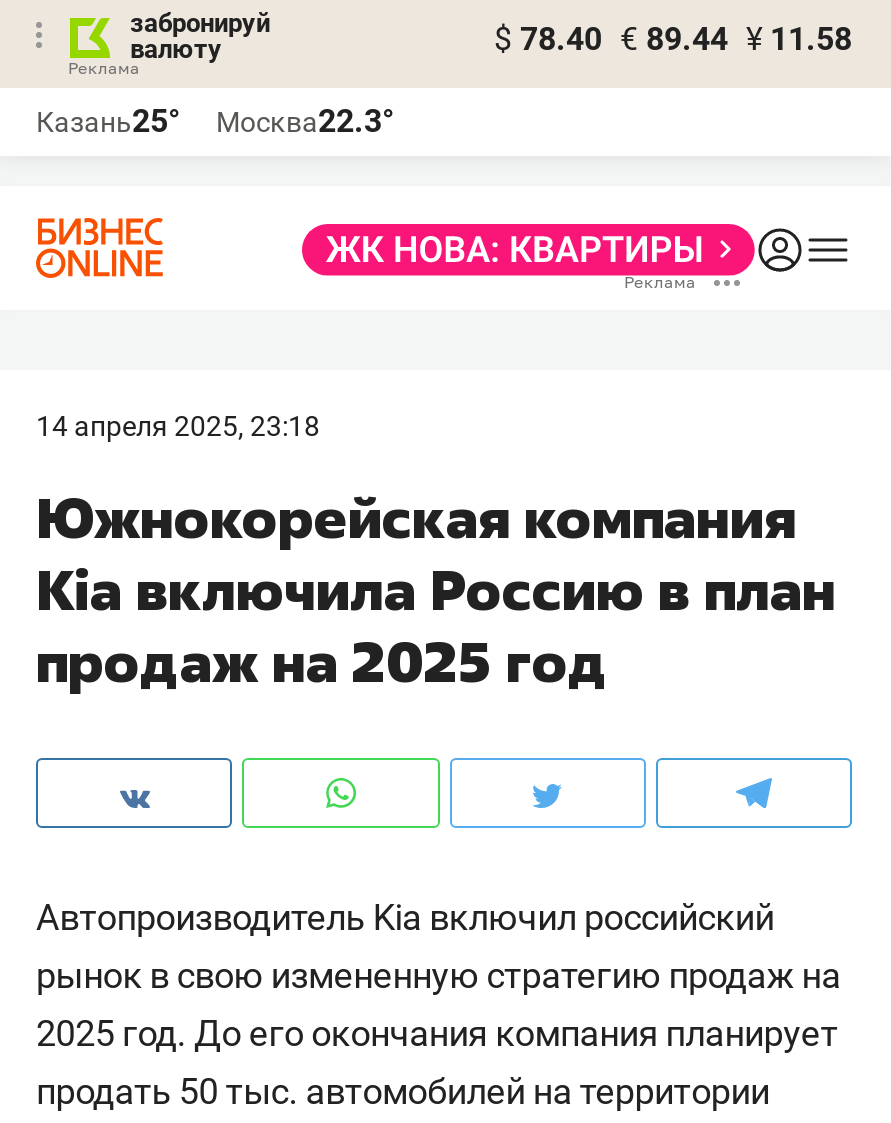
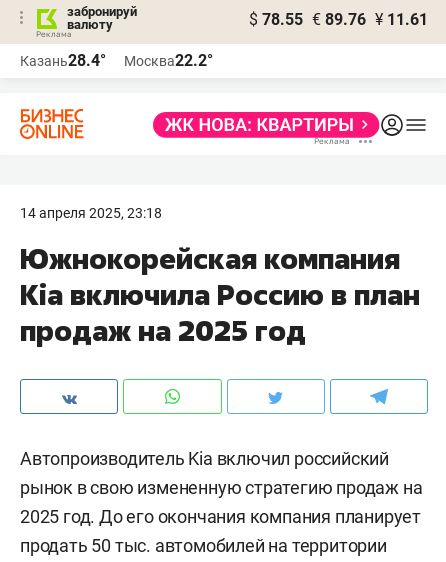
- $ 78.40 € 89.44 ¥ 11.58
+ $ 78.55 € 89.76 ¥ 11.61

- Казань25°
+ Казань28.4°

- Москва22.3°
+ Москва22.2°
